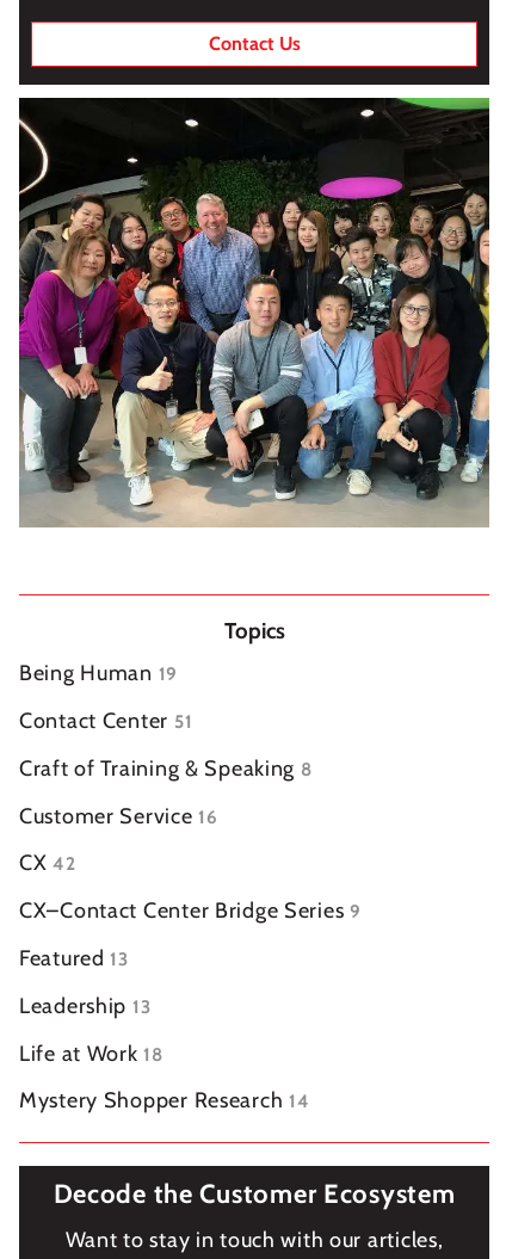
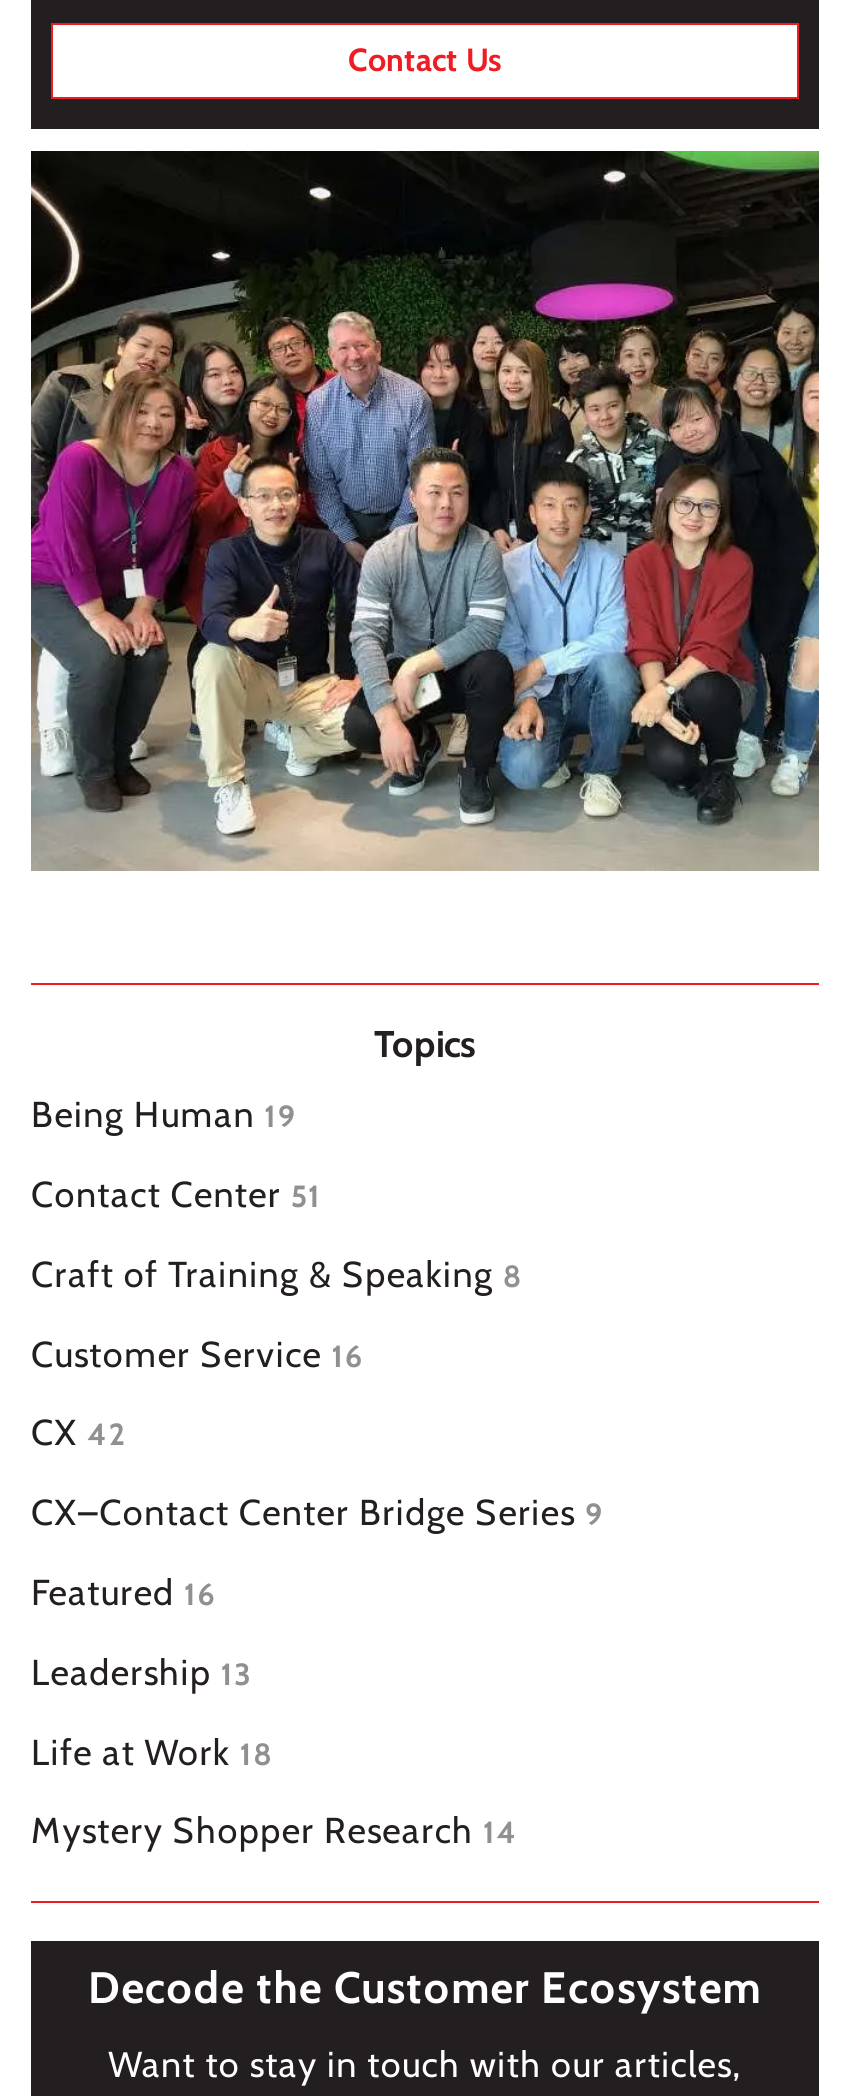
- Featured 13
+ Featured 16
